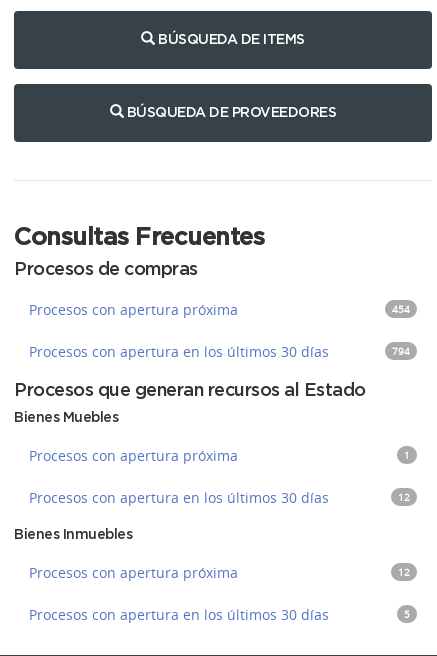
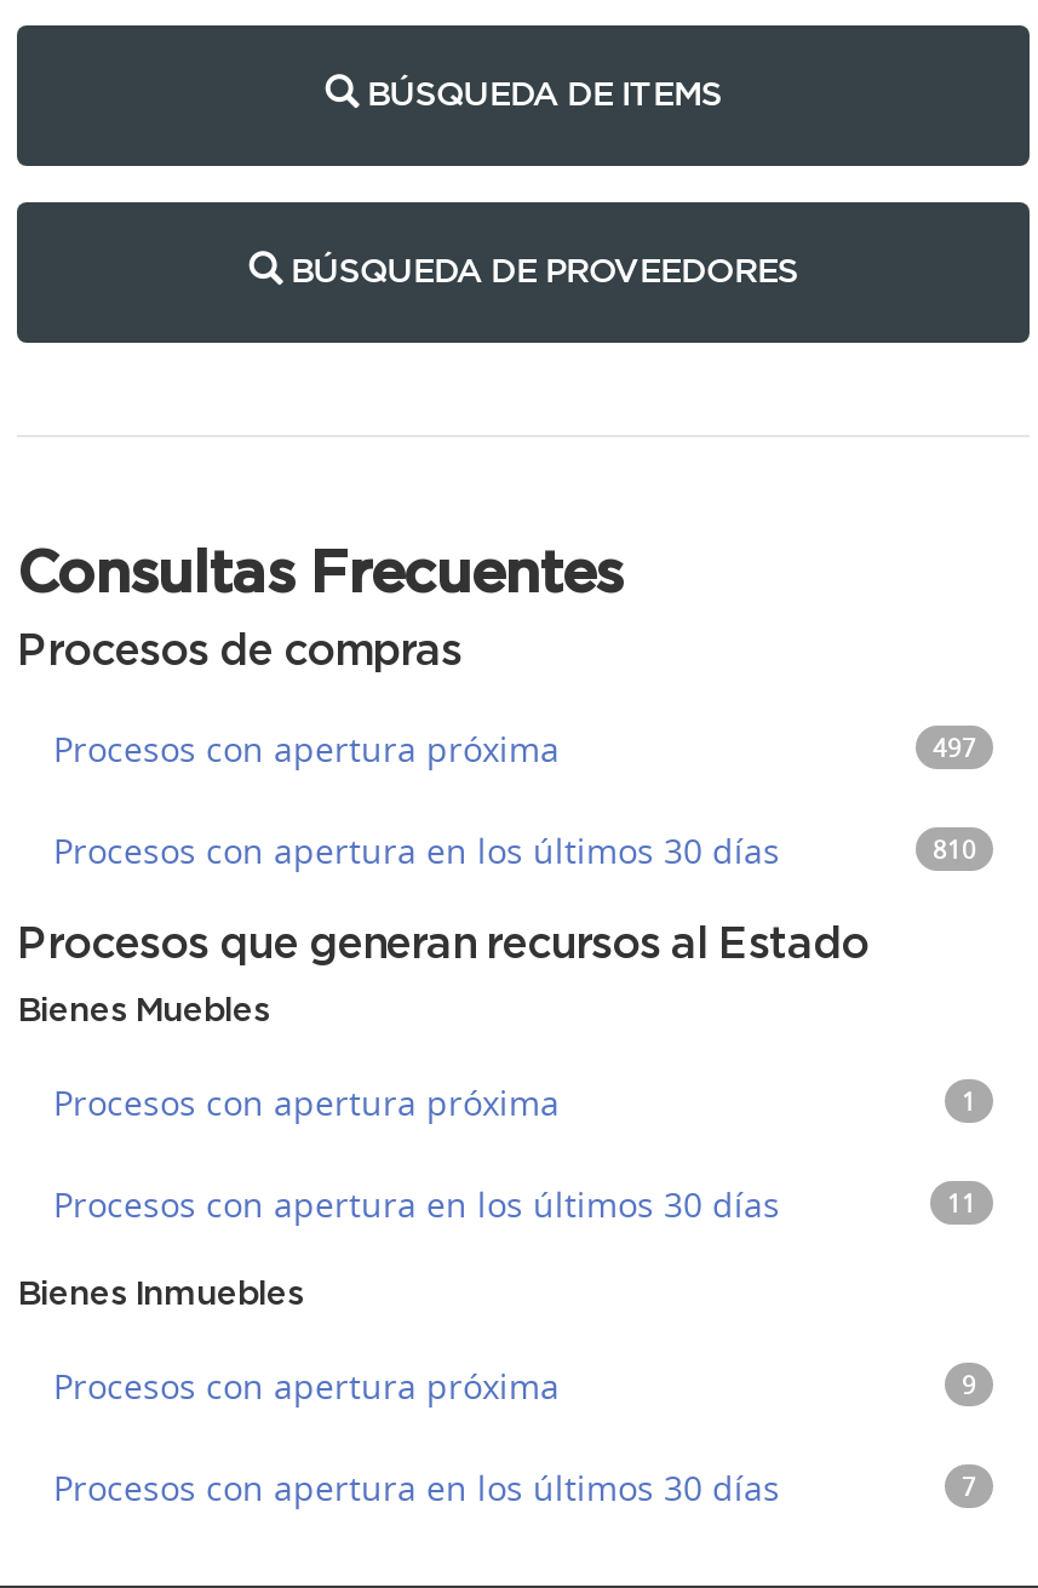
- 454
+ 497

- 794
+ 810

- 12
+ 11

- 12
+ 9

- 5
+ 7
